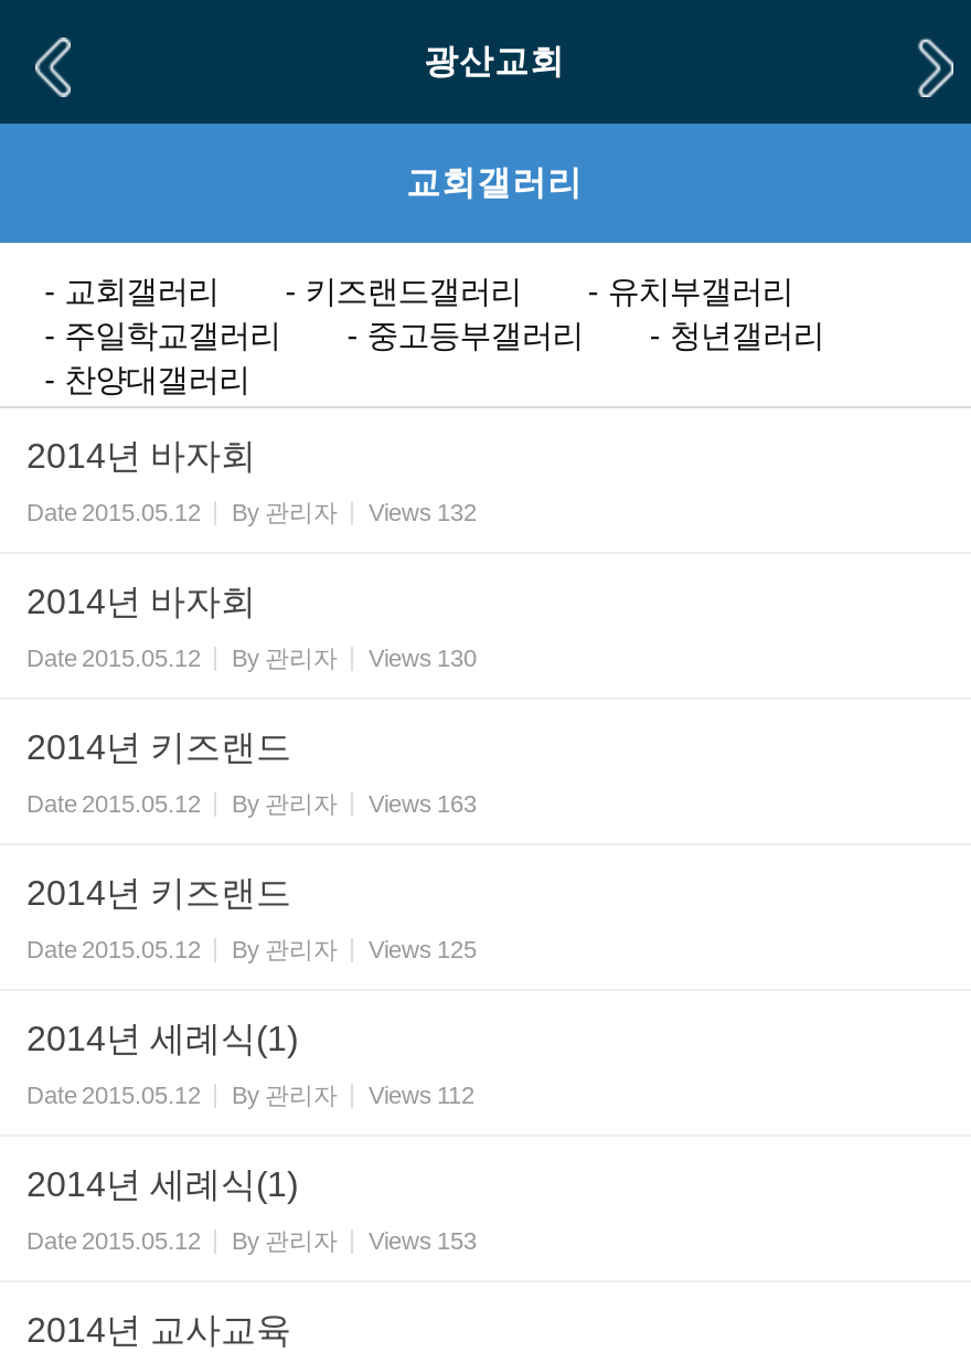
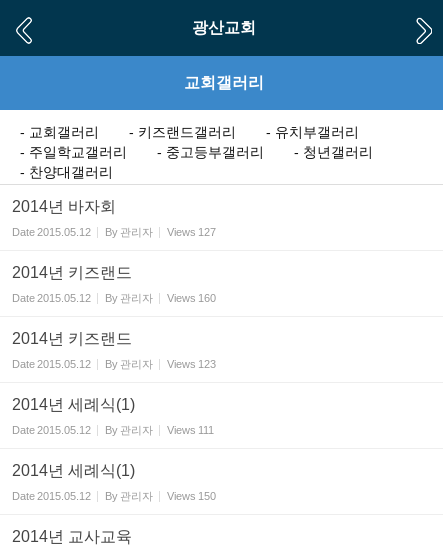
- Views 132
- 2014년 바자회
- Date 2015.05.12
- By 관리자
- Views 130
+ Views 127

- Date 2015.05.12 By 관리자 Views 163
+ Date 2015.05.12 By 관리자 Views 160

- Date 2015.05.12 By 관리자 Views 125
+ Date 2015.05.12 By 관리자 Views 123

- Date 2015.05.12 By 관리자 Views 112
+ Date 2015.05.12 By 관리자 Views 111

- Date 2015.05.12 By 관리자 Views 153
+ Date 2015.05.12 By 관리자 Views 150
